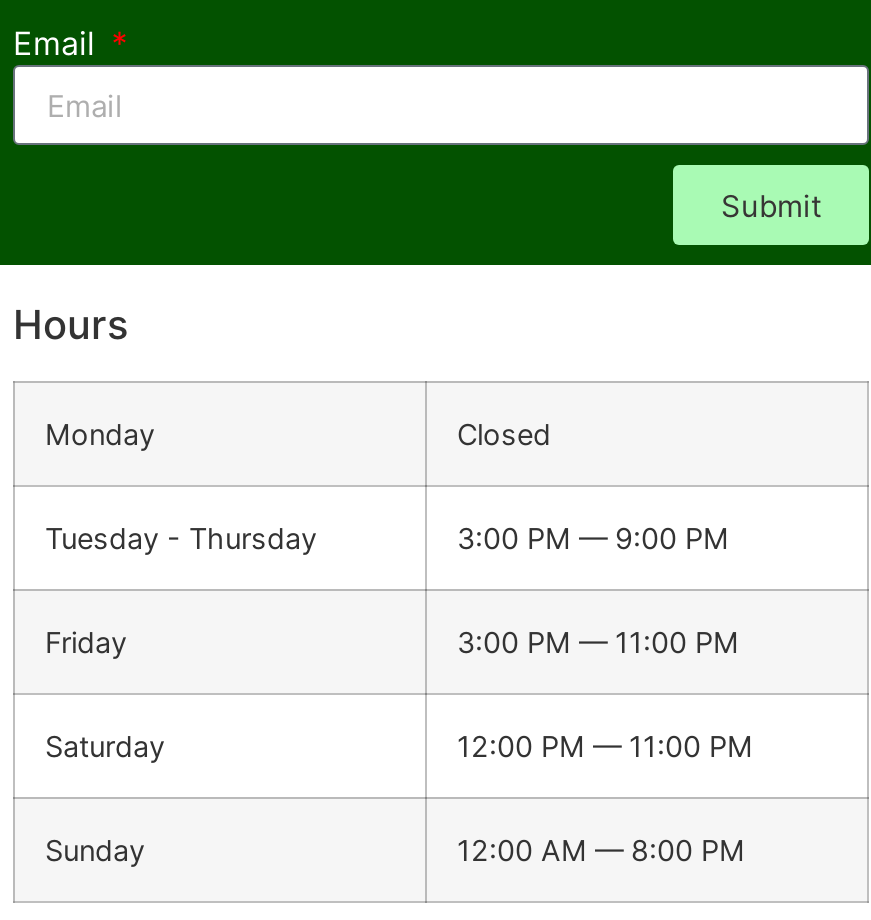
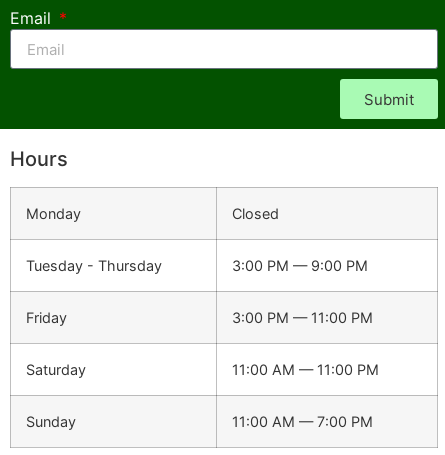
- 12:00 PM — 11:00 PM
+ 11:00 AM — 11:00 PM

- 12:00 AM — 8:00 PM
+ 11:00 AM — 7:00 PM
